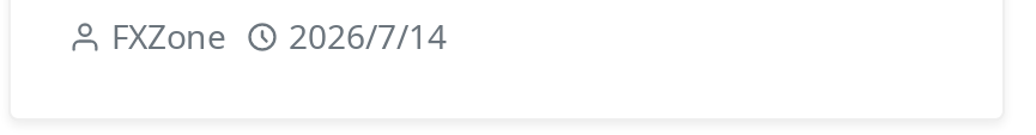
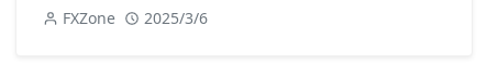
- FXZone 2026/7/14
+ FXZone 2025/3/6
